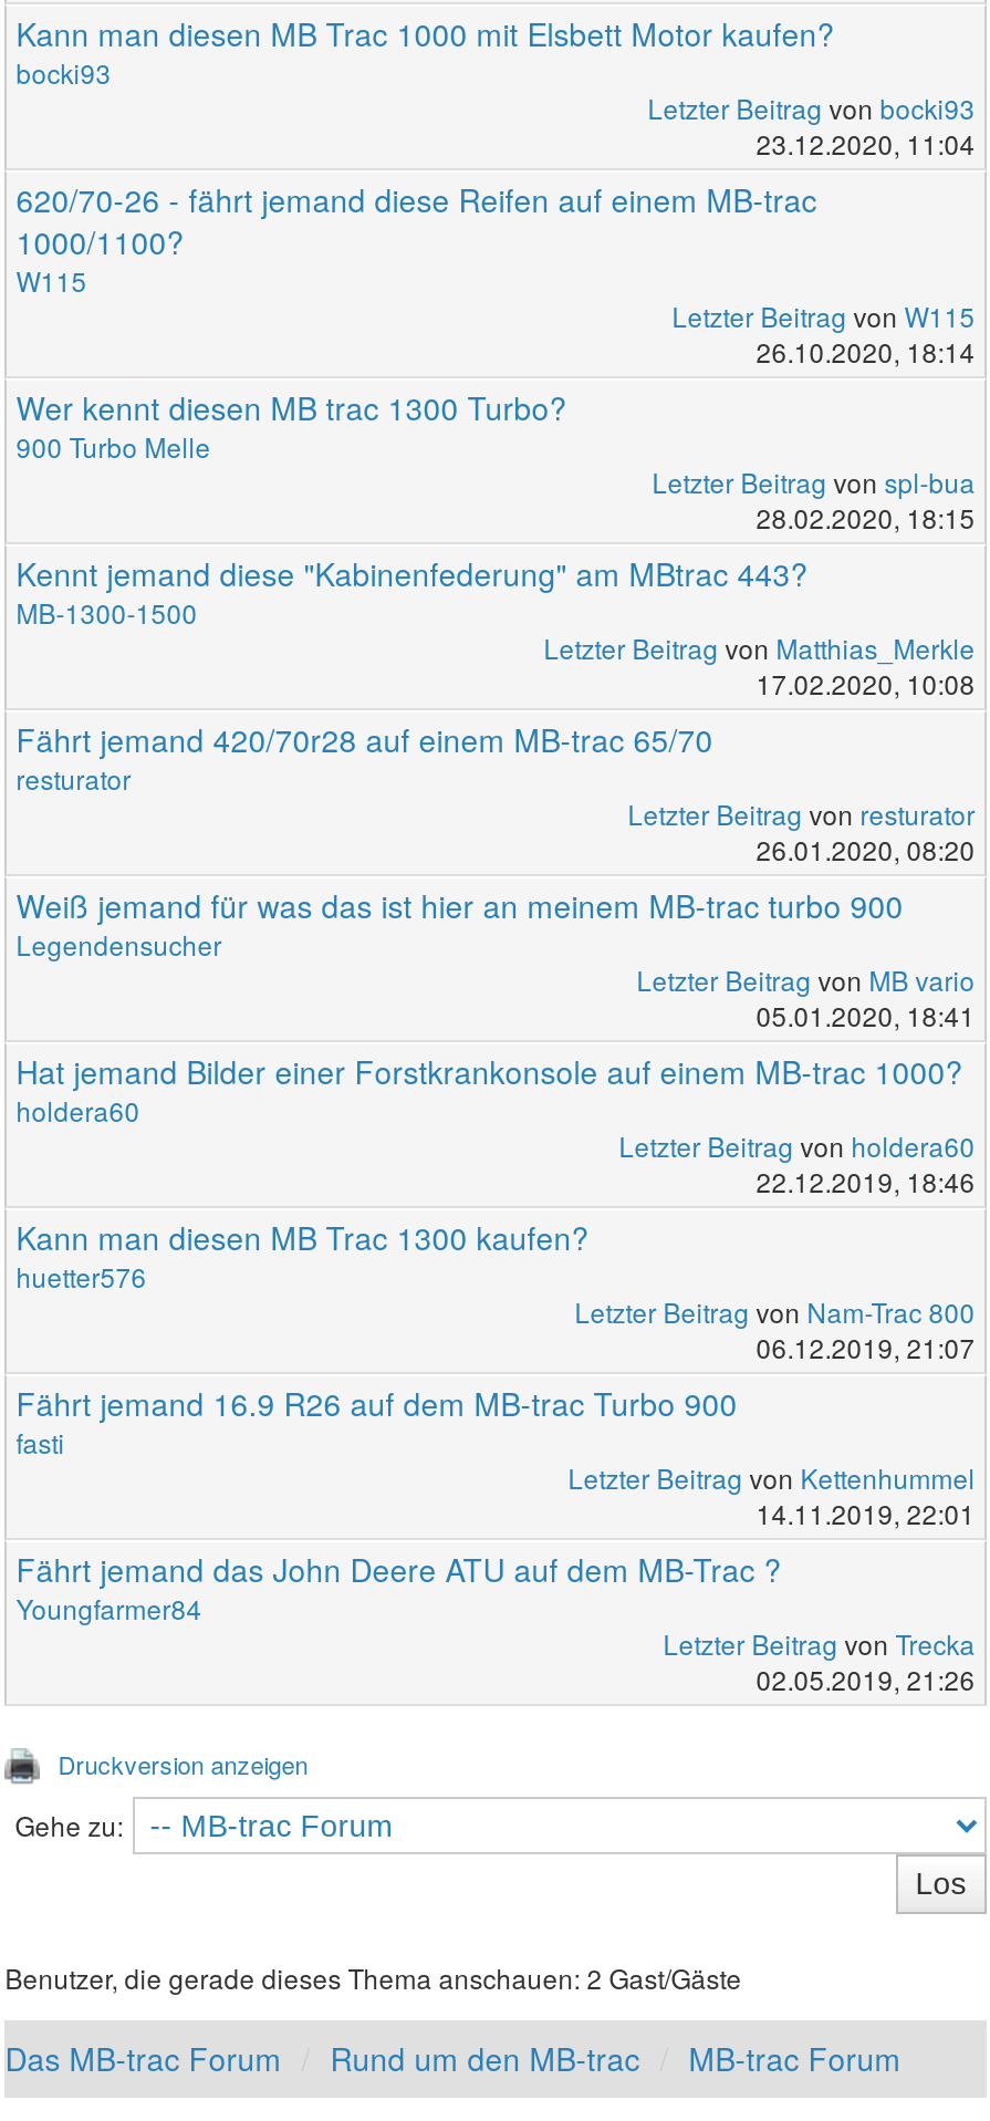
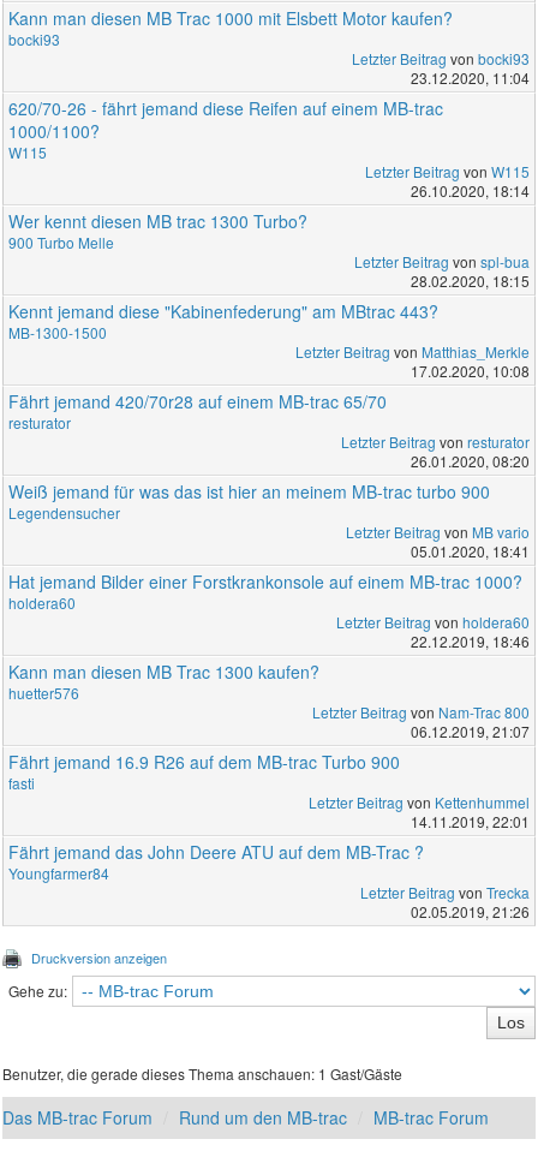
- Benutzer, die gerade dieses Thema anschauen: 2 Gast/Gäste
+ Benutzer, die gerade dieses Thema anschauen: 1 Gast/Gäste
